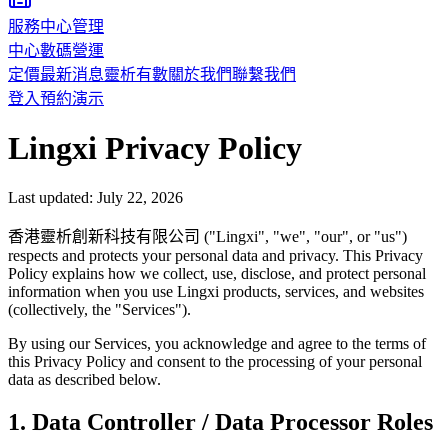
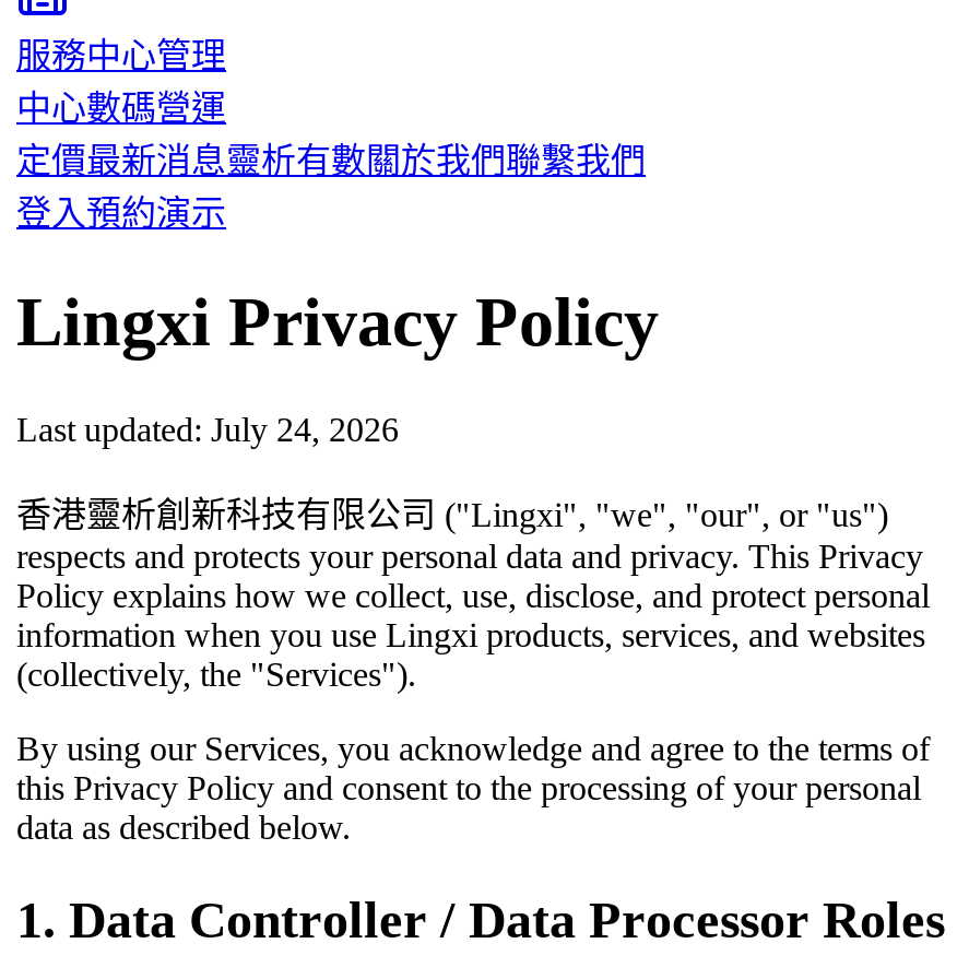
- Last updated: July 22, 2026
+ Last updated: July 24, 2026
